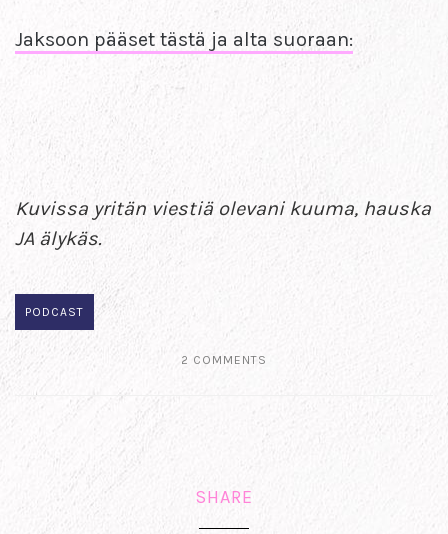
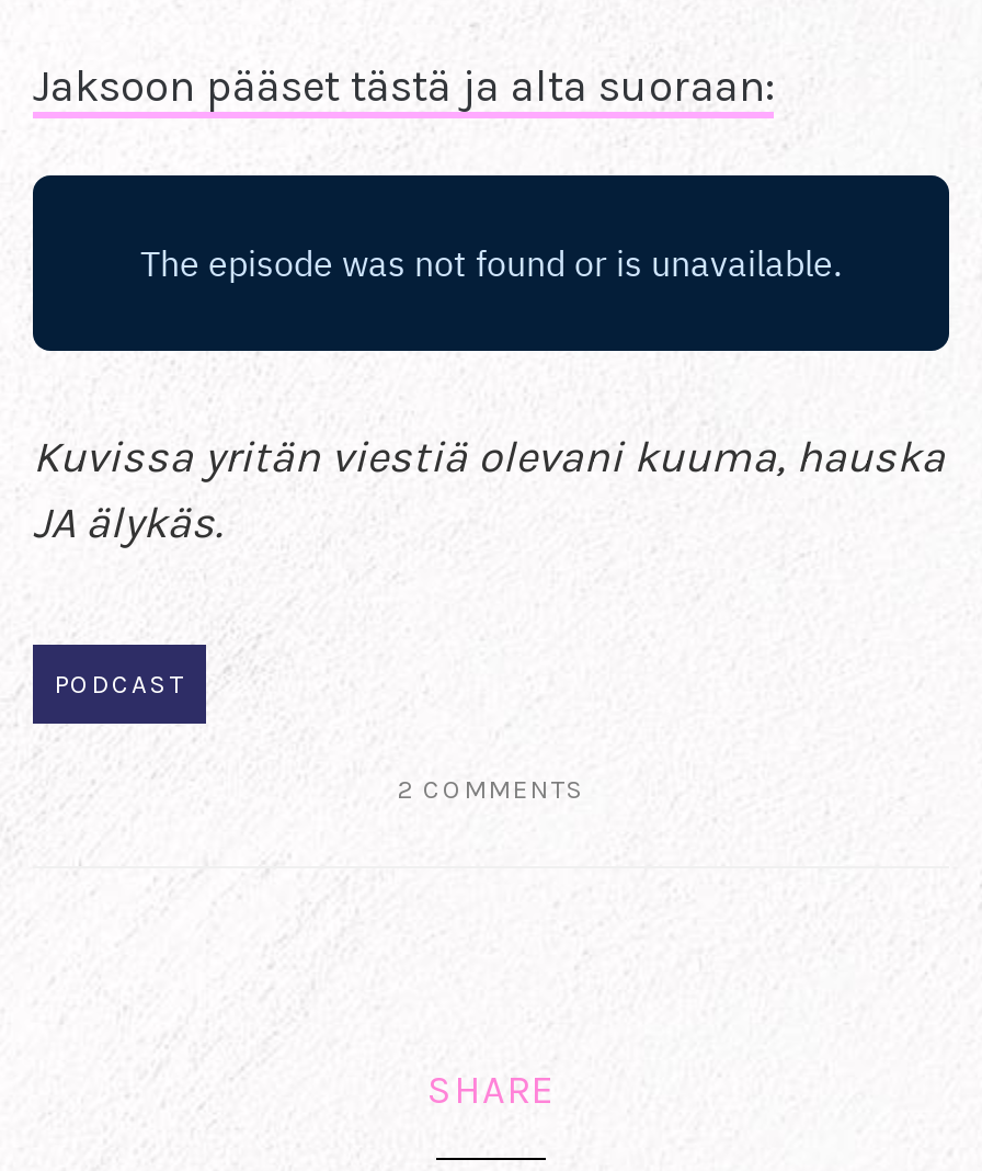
+ [image]
